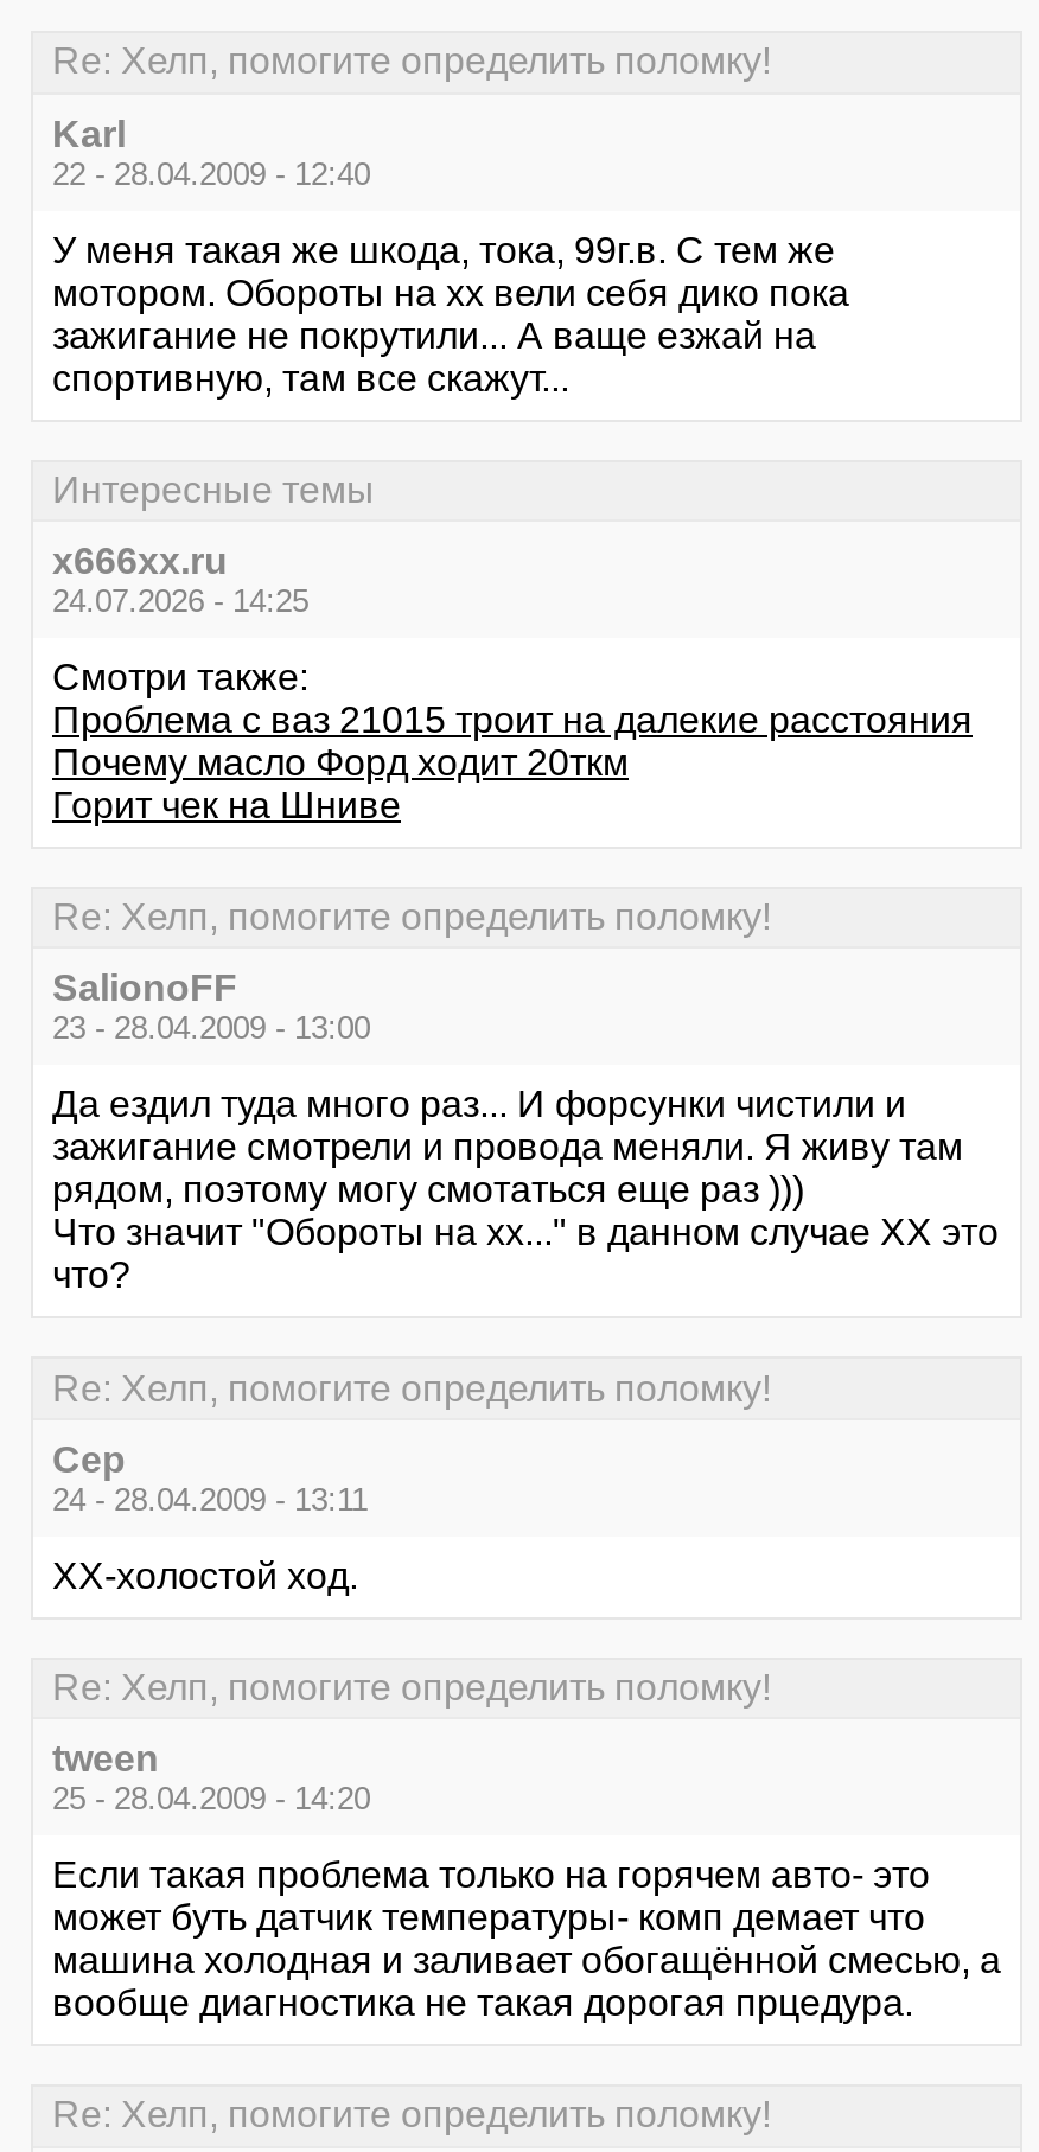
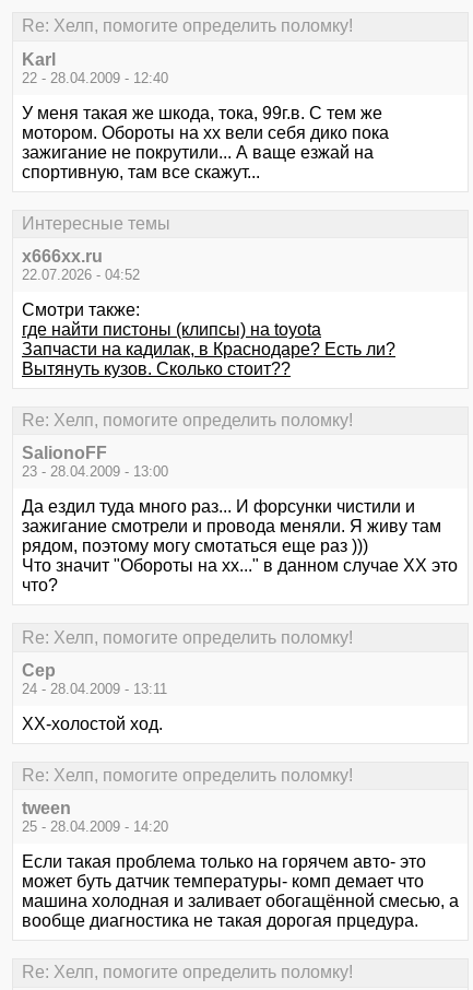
- 24.07.2026 - 14:25
+ 22.07.2026 - 04:52

- Проблема с ваз 21015 троит на далекие расстояния
- Почему масло Форд ходит 20ткм
- Горит чек на Шниве
+ где найти пистоны (клипсы) на toyota
+ Запчасти на кадилак, в Краснодаре? Есть ли?
+ Вытянуть кузов. Сколько стоит??
